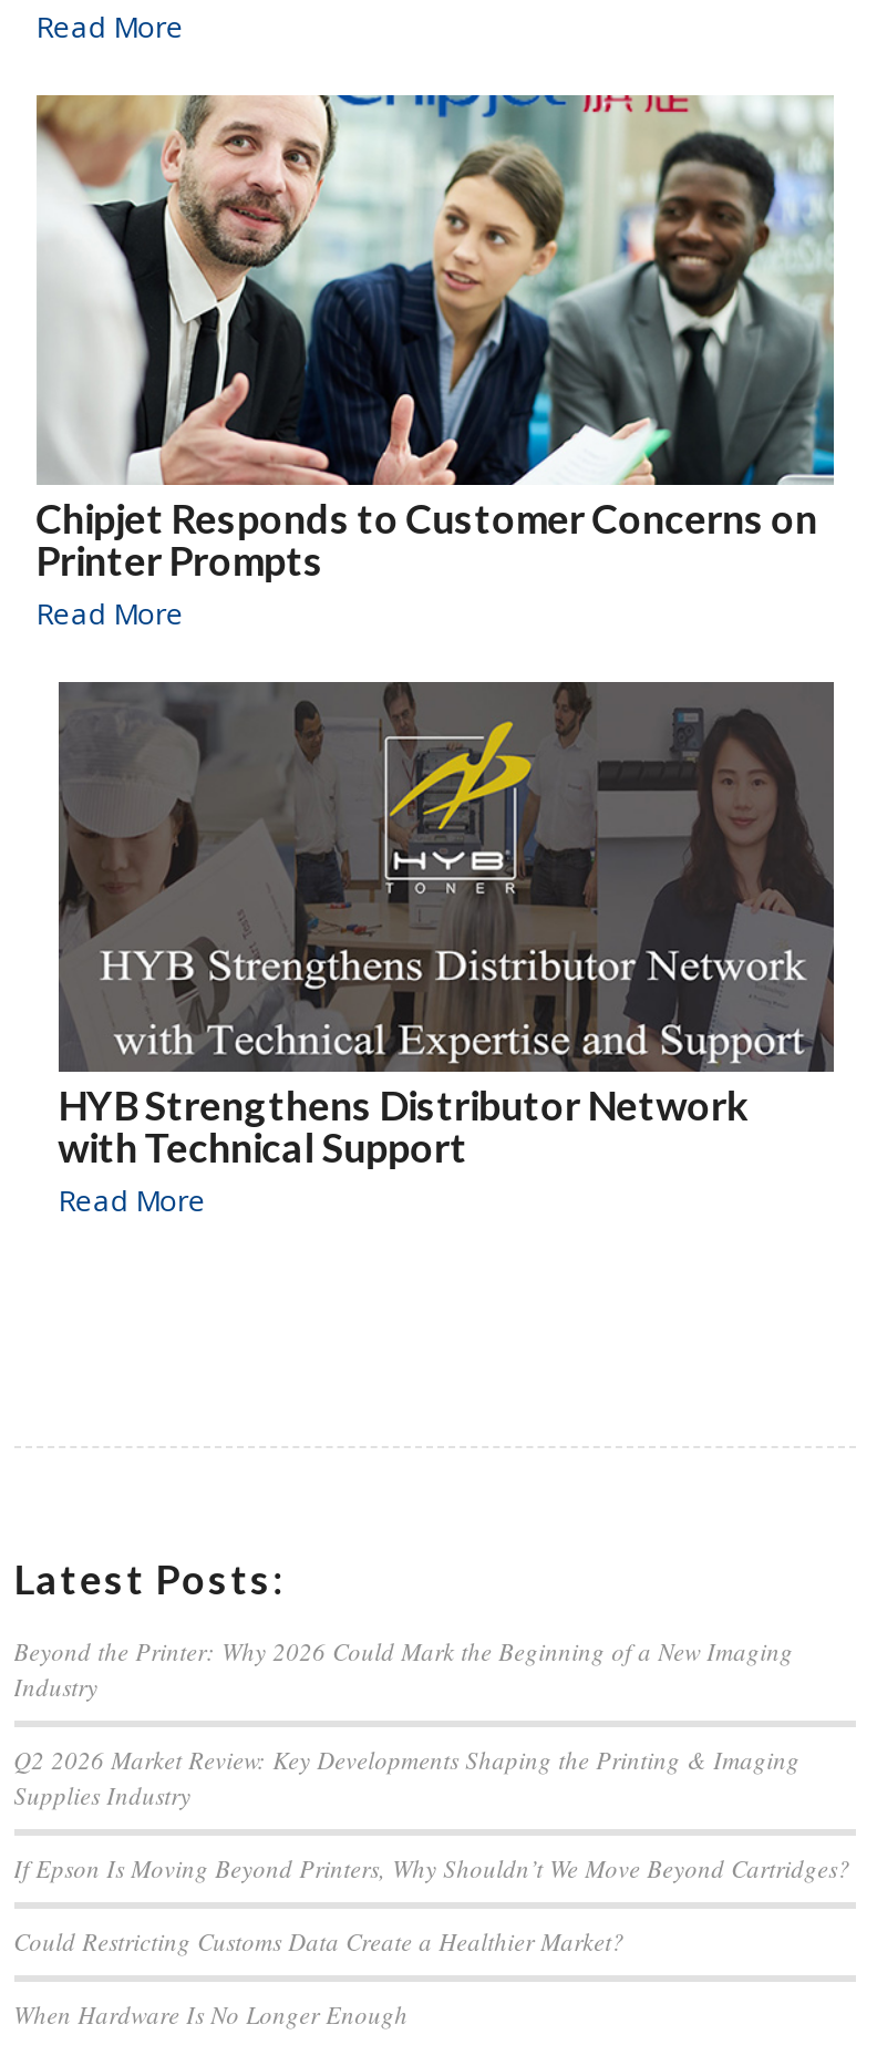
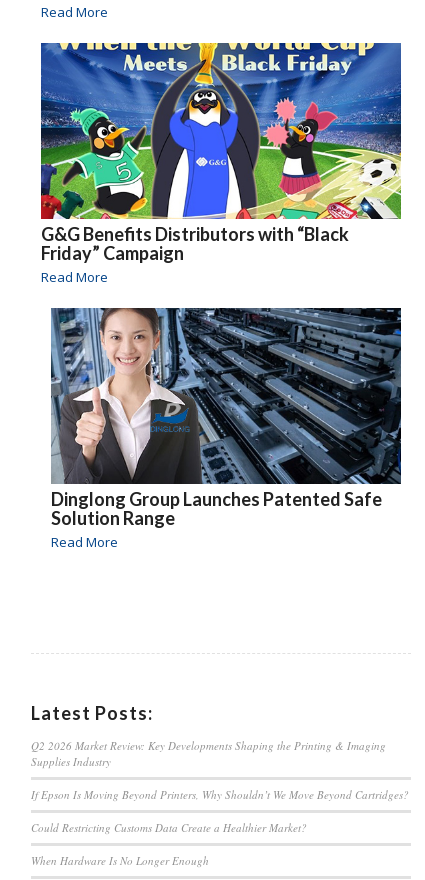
- [image]
- Chipjet Responds to Customer Concerns on
- Printer Prompts
+ [image]
+ G&G Benefits Distributors with “Black
+ Friday” Campaign

- [image]
- HYB Strengthens Distributor Network
- with Technical Support
+ [image]
+ Dinglong Group Launches Patented Safe
+ Solution Range

- Beyond the Printer: Why 2026 Could Mark the Beginning of a New Imaging
- Industry
